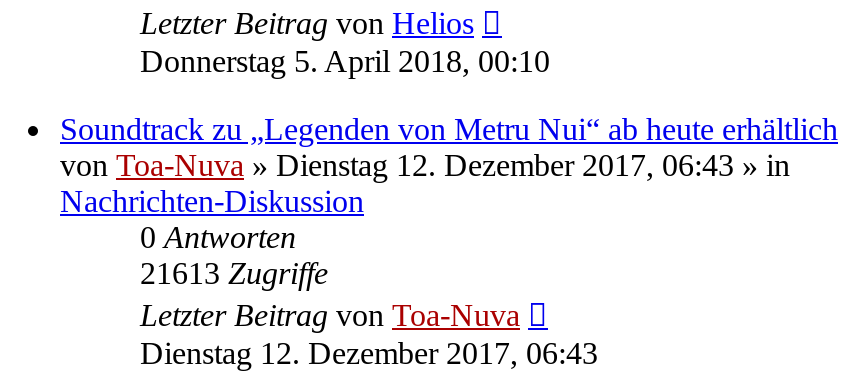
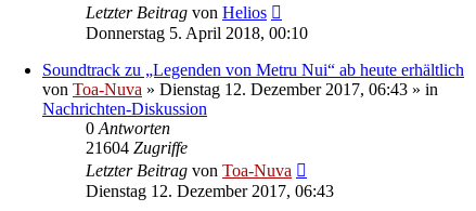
- 21613 Zugriffe
+ 21604 Zugriffe
